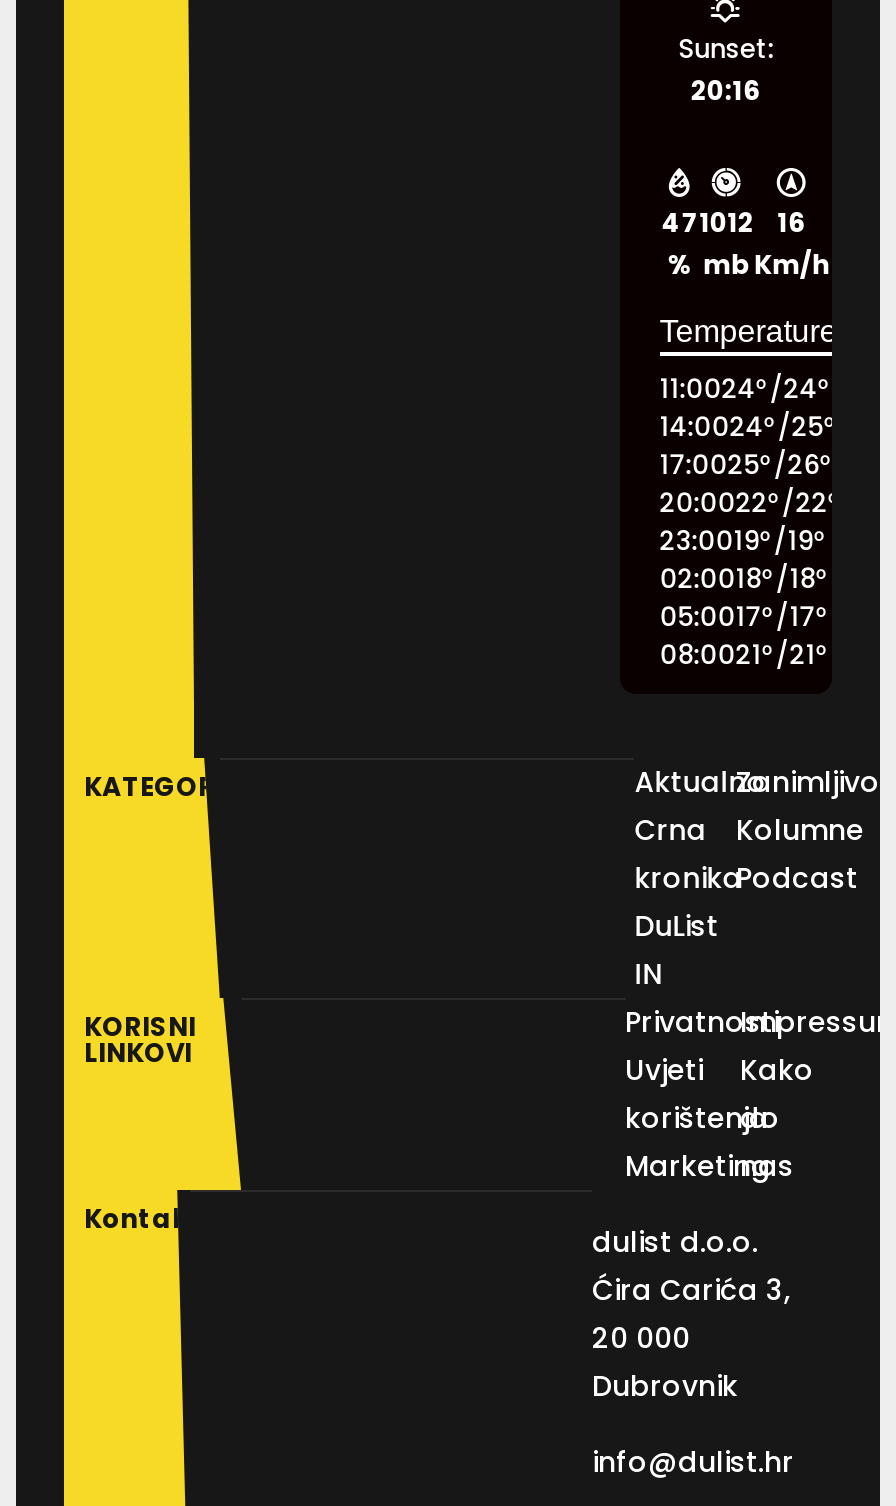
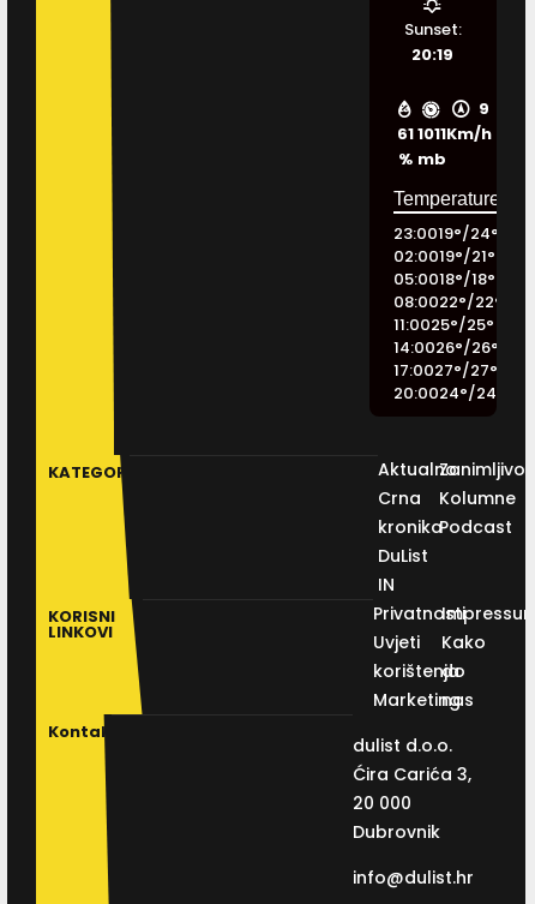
- 20:16
+ 20:19

- 47
+ 61

- 1012
+ 1011

- 16
+ 9

moved up: Km/h

- 11:0024°/24°
+ 23:0019°/24°

- 14:0024°/25°
+ 02:0019°/21°

- 17:0025°/26°
+ 05:0018°/18°

- 20:0022°/22 °
+ 08:0022°/22 °

- 23:0019°/19°
+ 11:0025°/25°

- 02:0018°/18°
+ 14:0026°/26°

- 05:0017°/17°
+ 17:0027°/27°

- 08:0021°/21°
+ 20:0024°/24°
